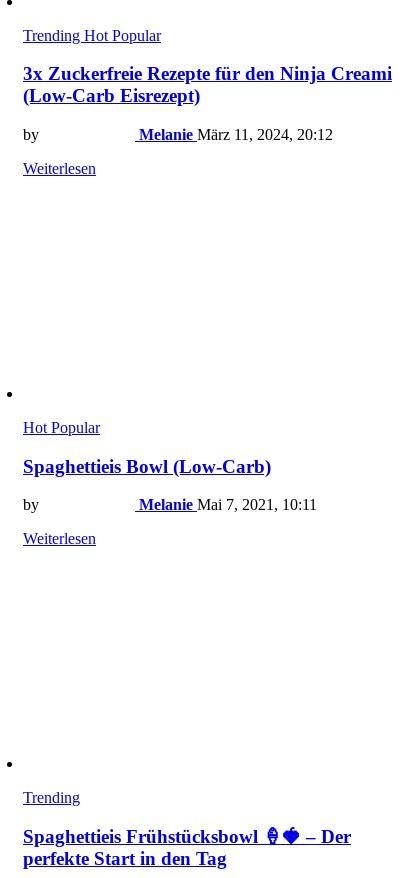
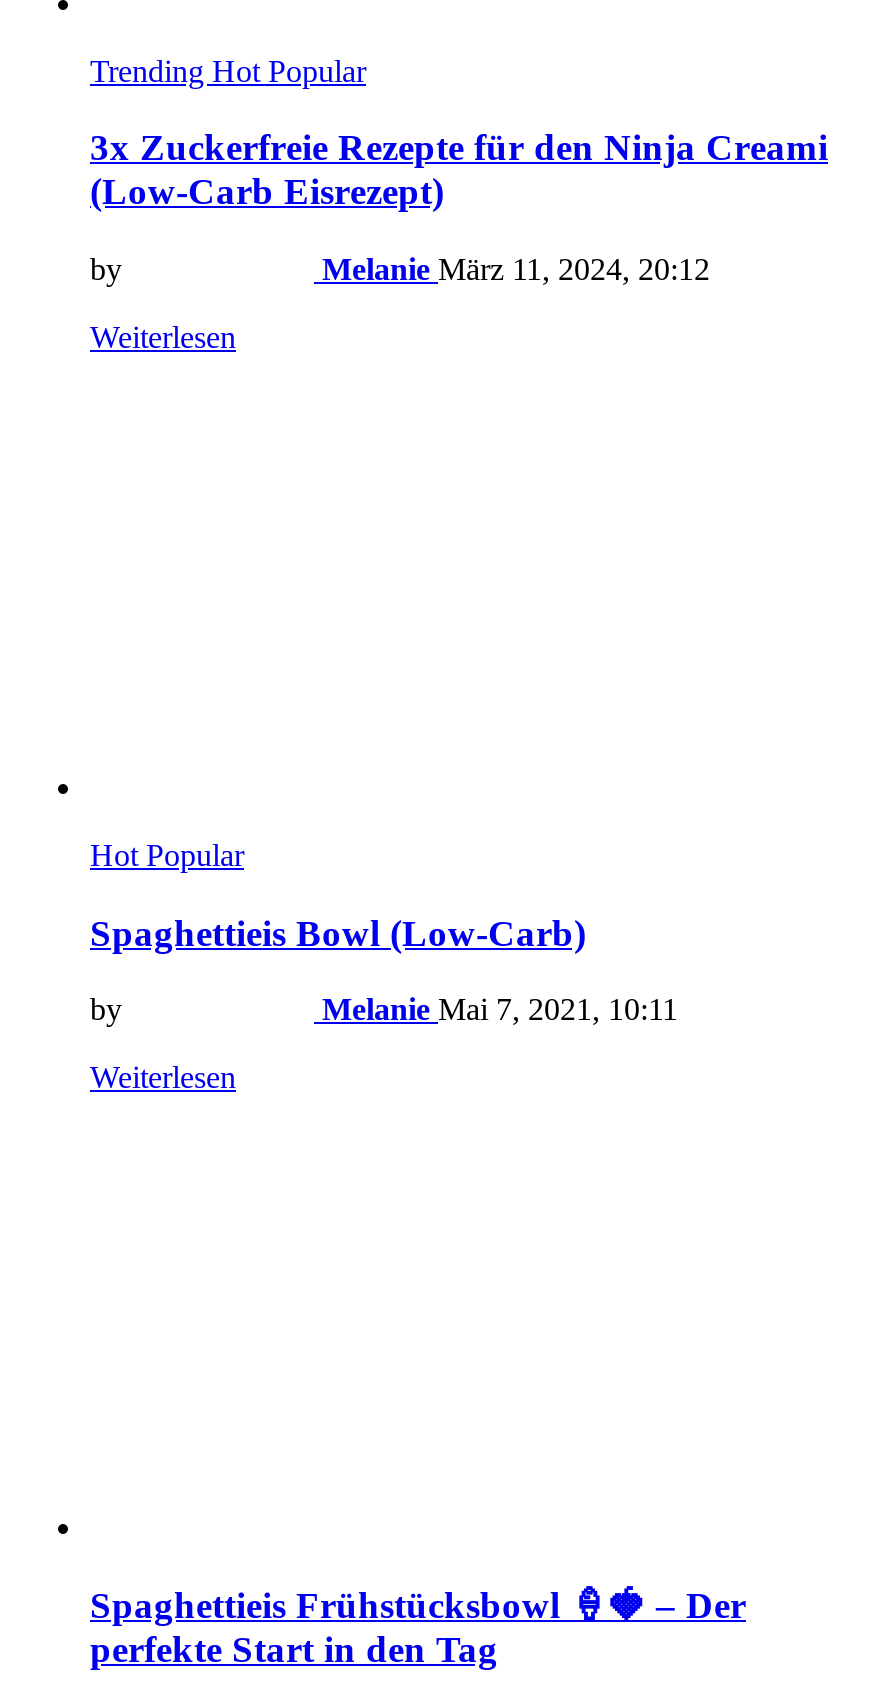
- Trending
